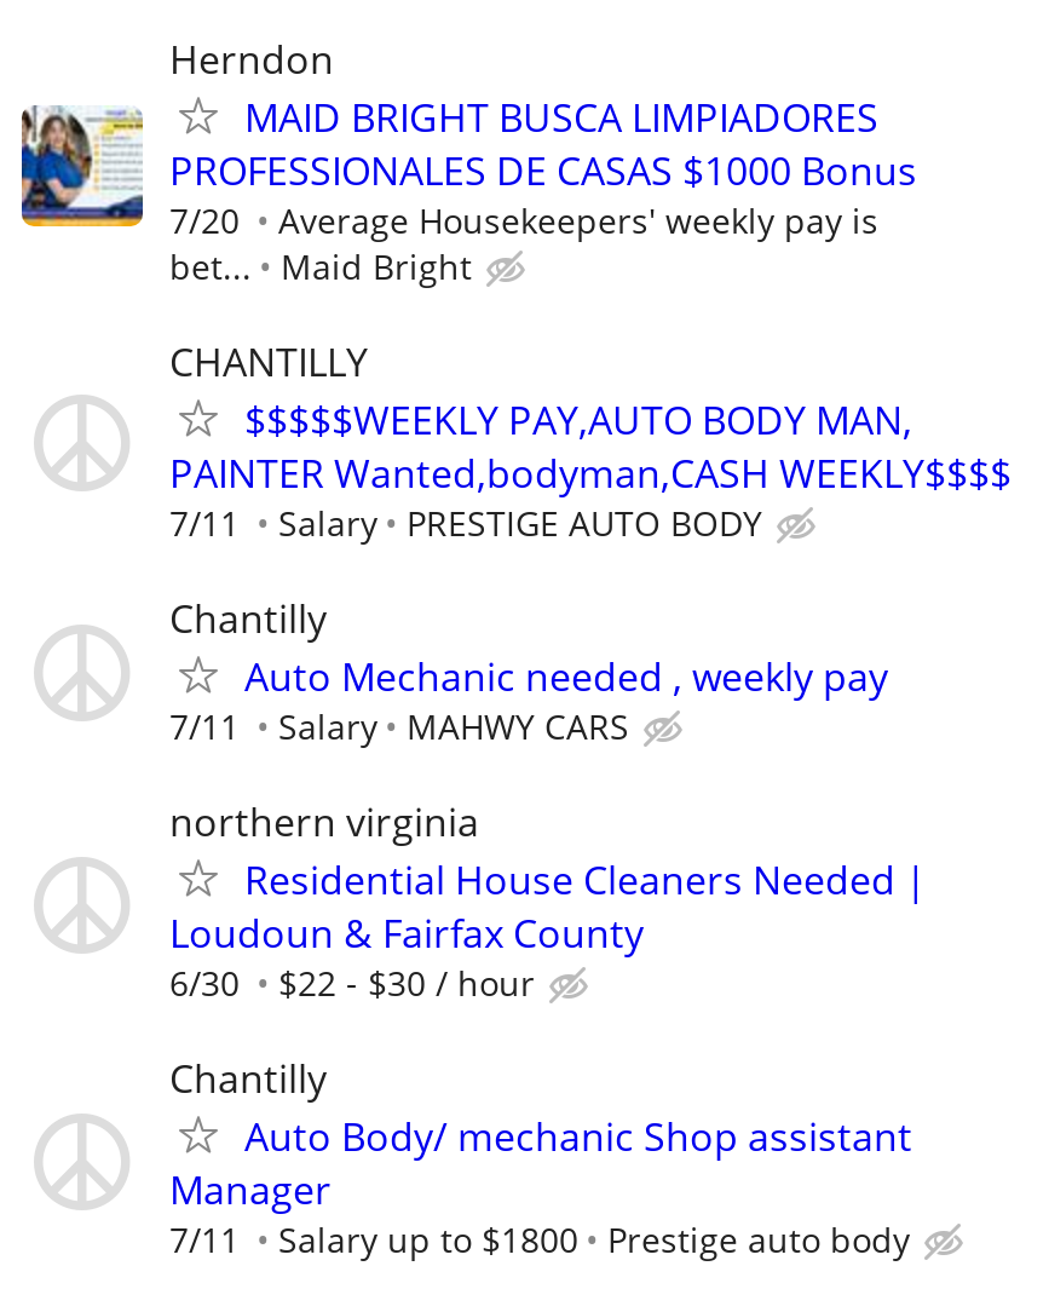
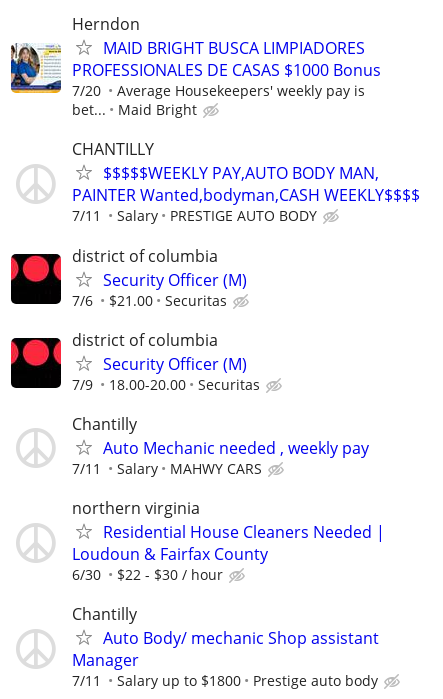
+ [image]
+ district of columbia
+ Security Officer (M)
+ 7/6
+ $21.00
+ Securitas
+ district of columbia
+ Security Officer (M)
+ 7/9
+ 18.00-20.00
+ Securitas

+ [image]
